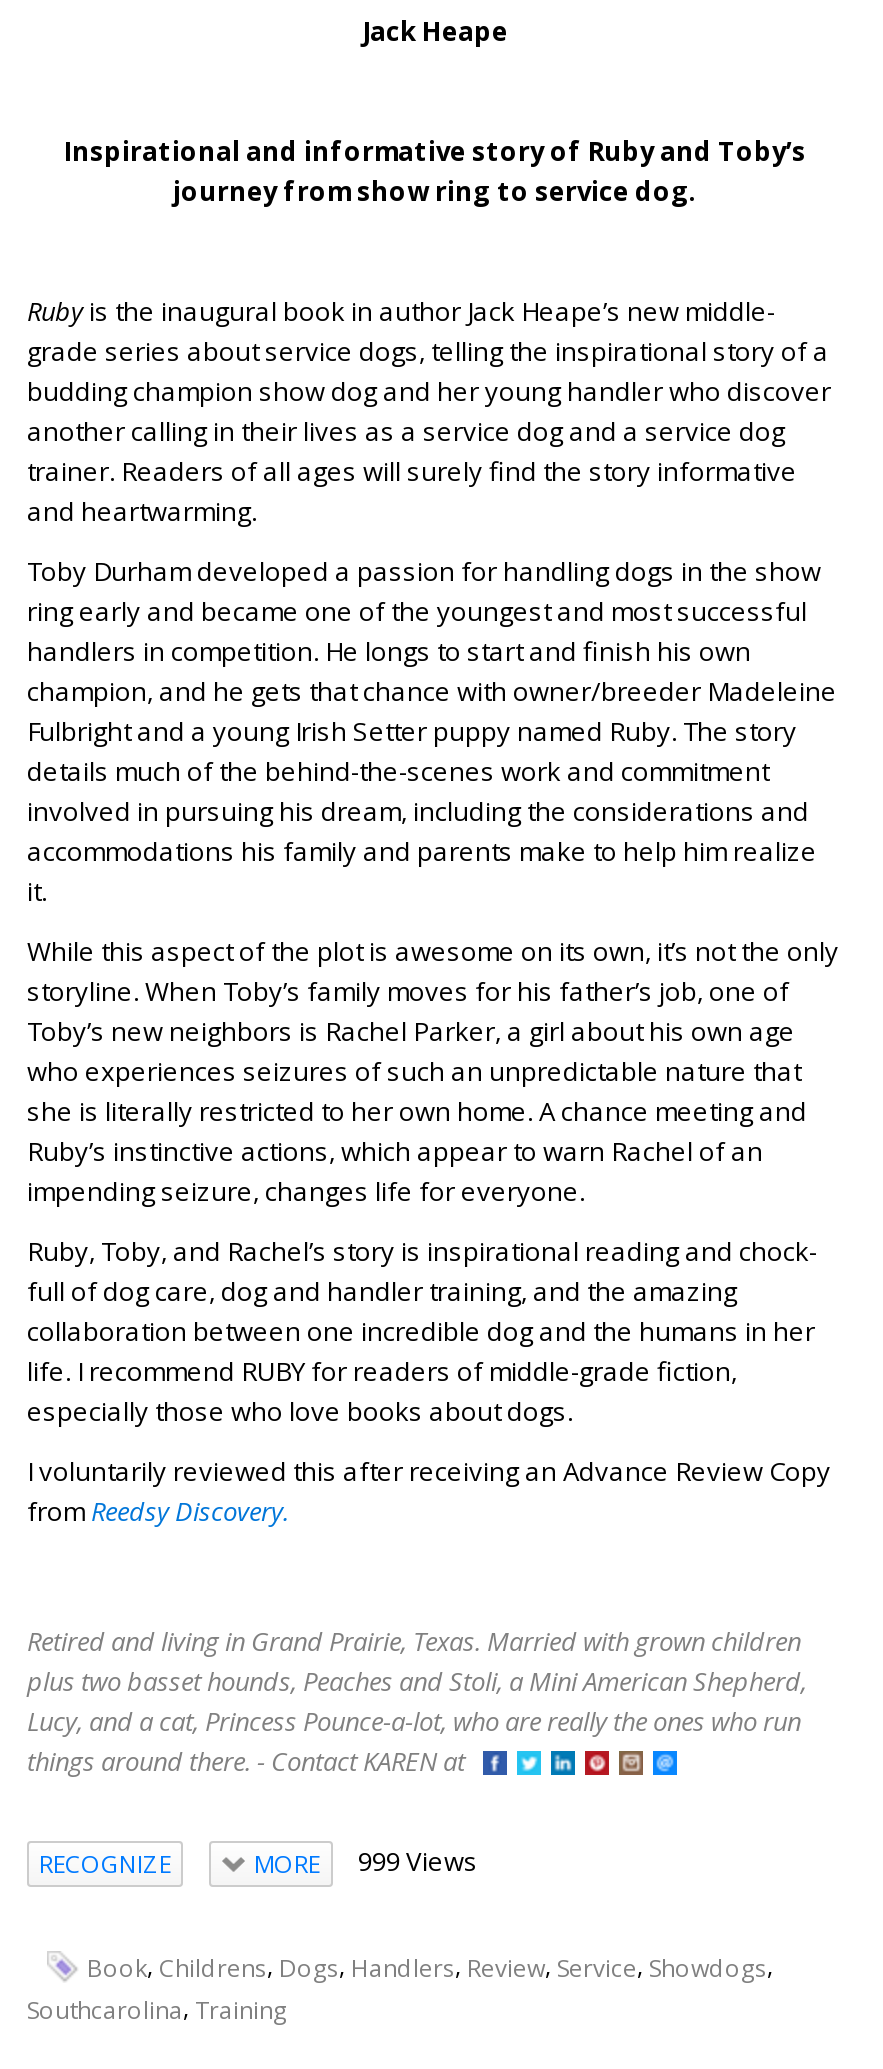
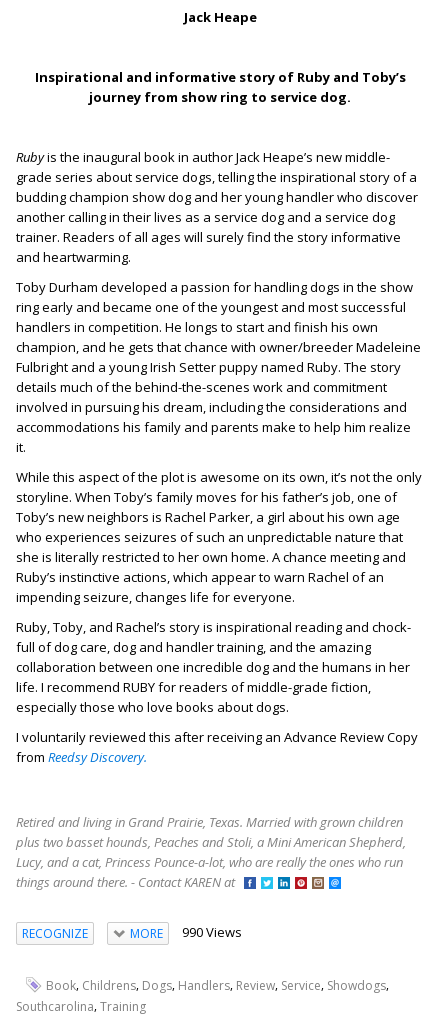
- MORE 999 Views
+ MORE 990 Views
